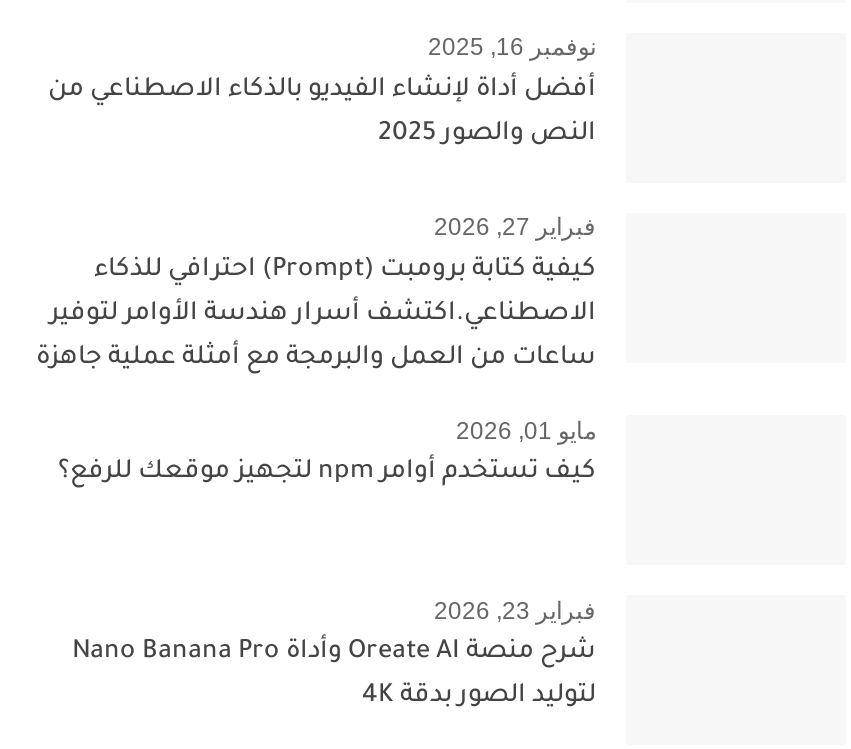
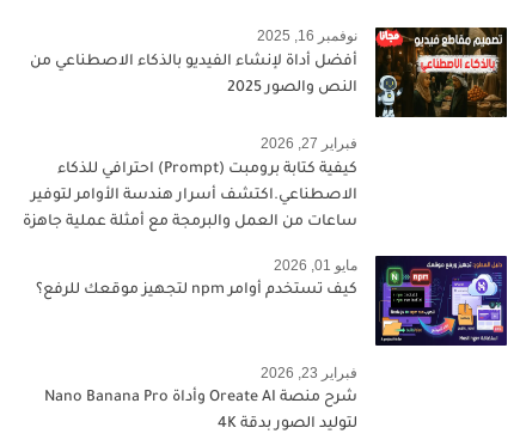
+ [image]

+ [image]
